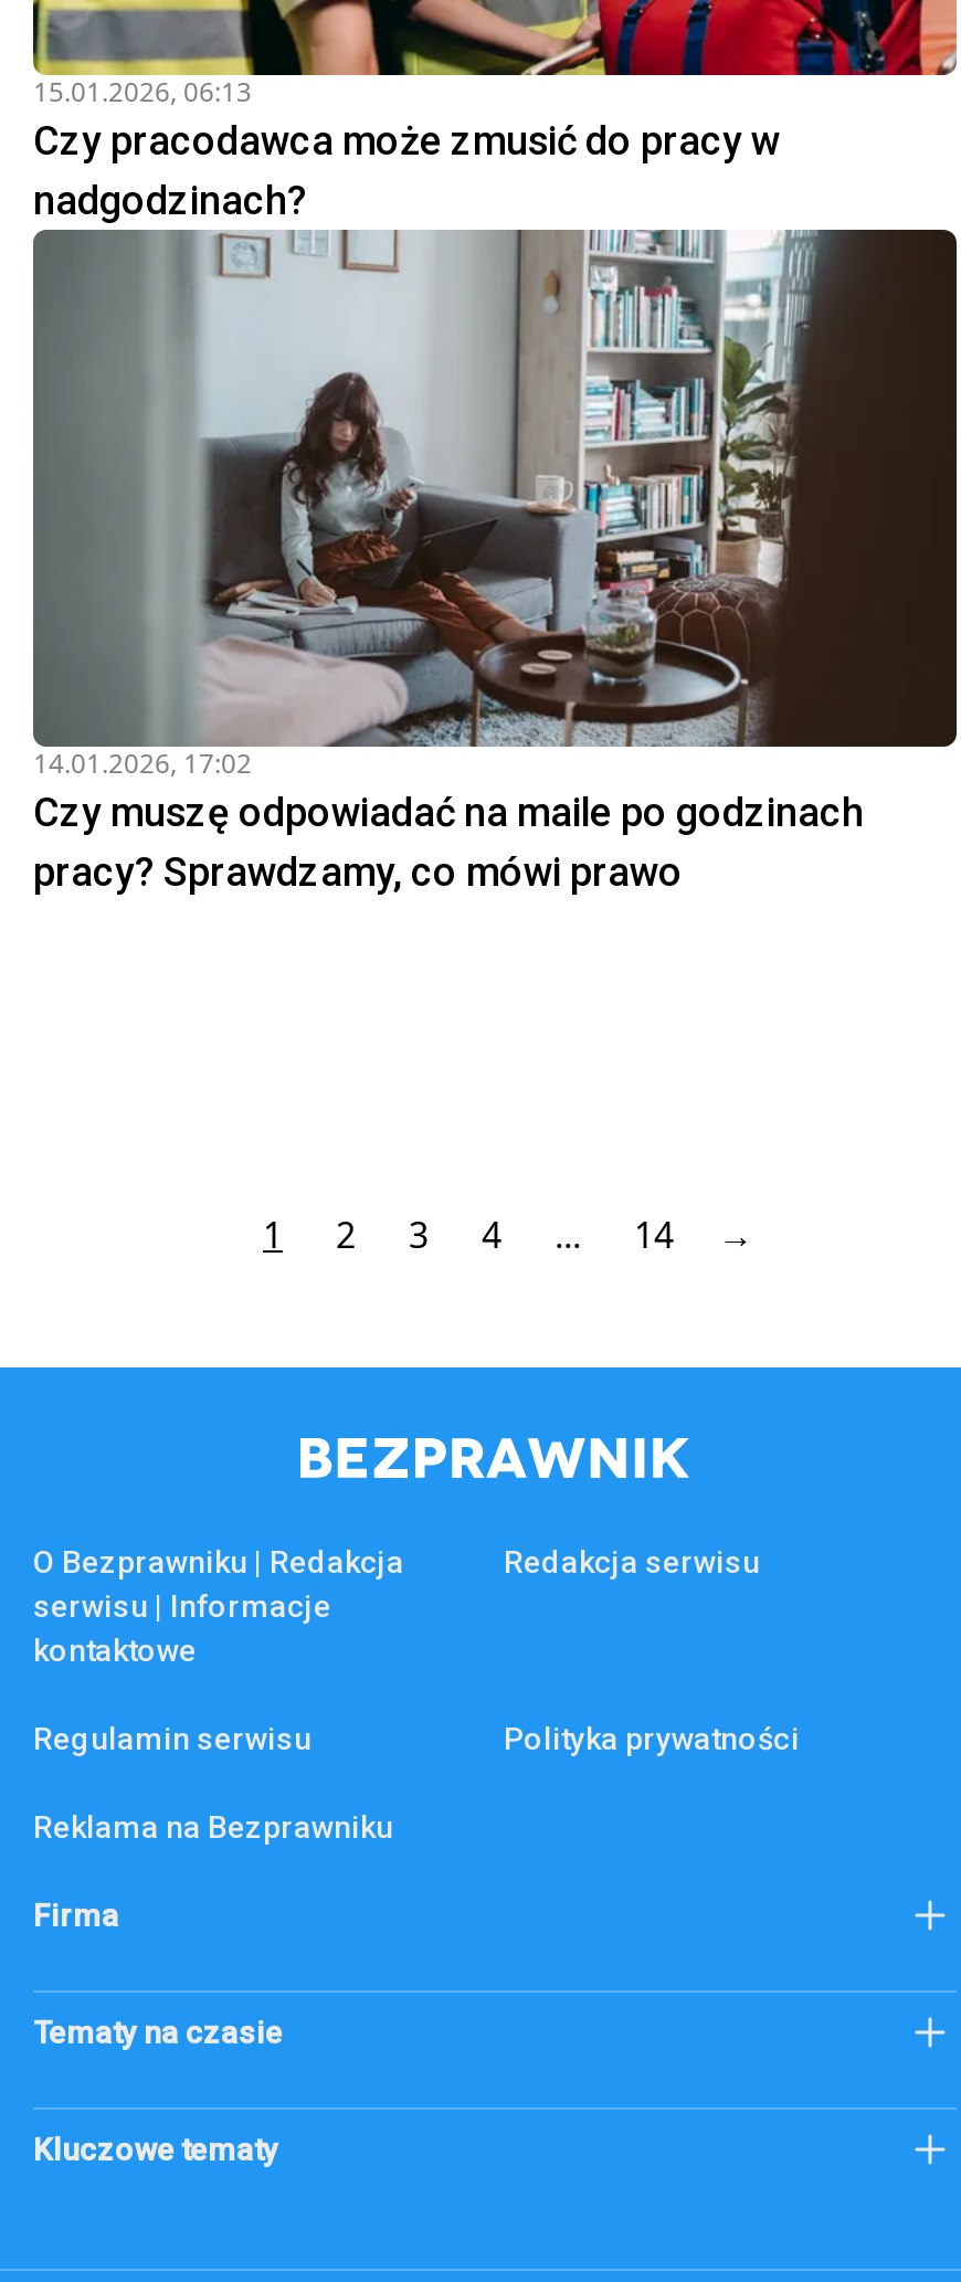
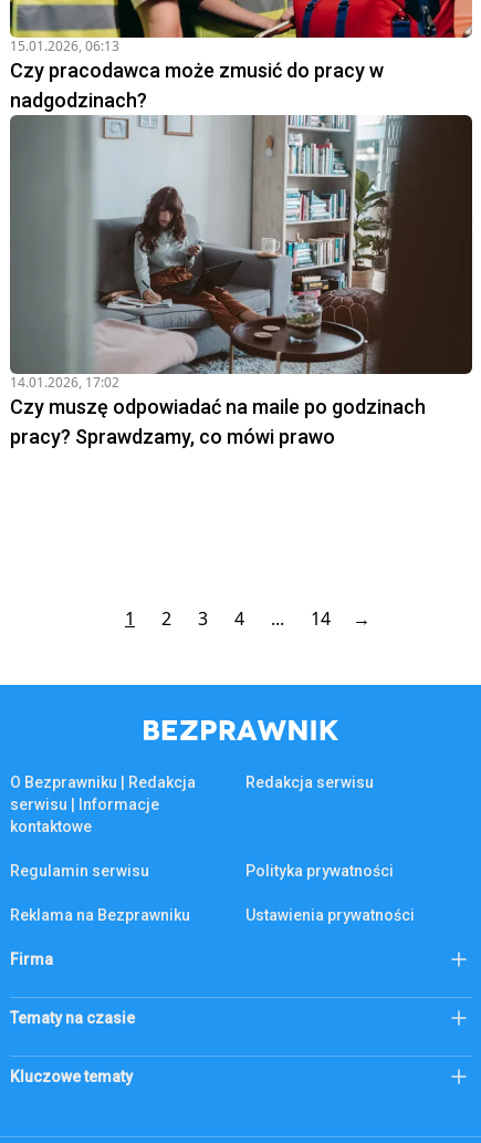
+ Ustawienia prywatności
